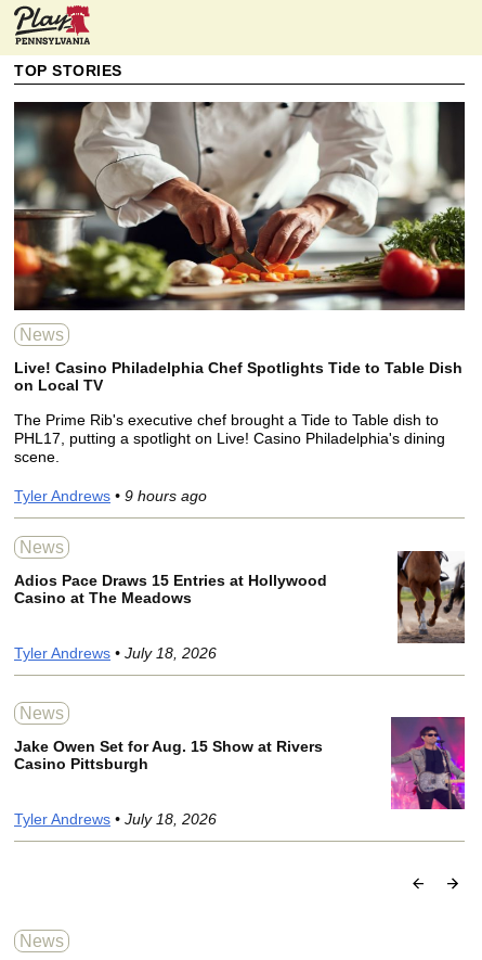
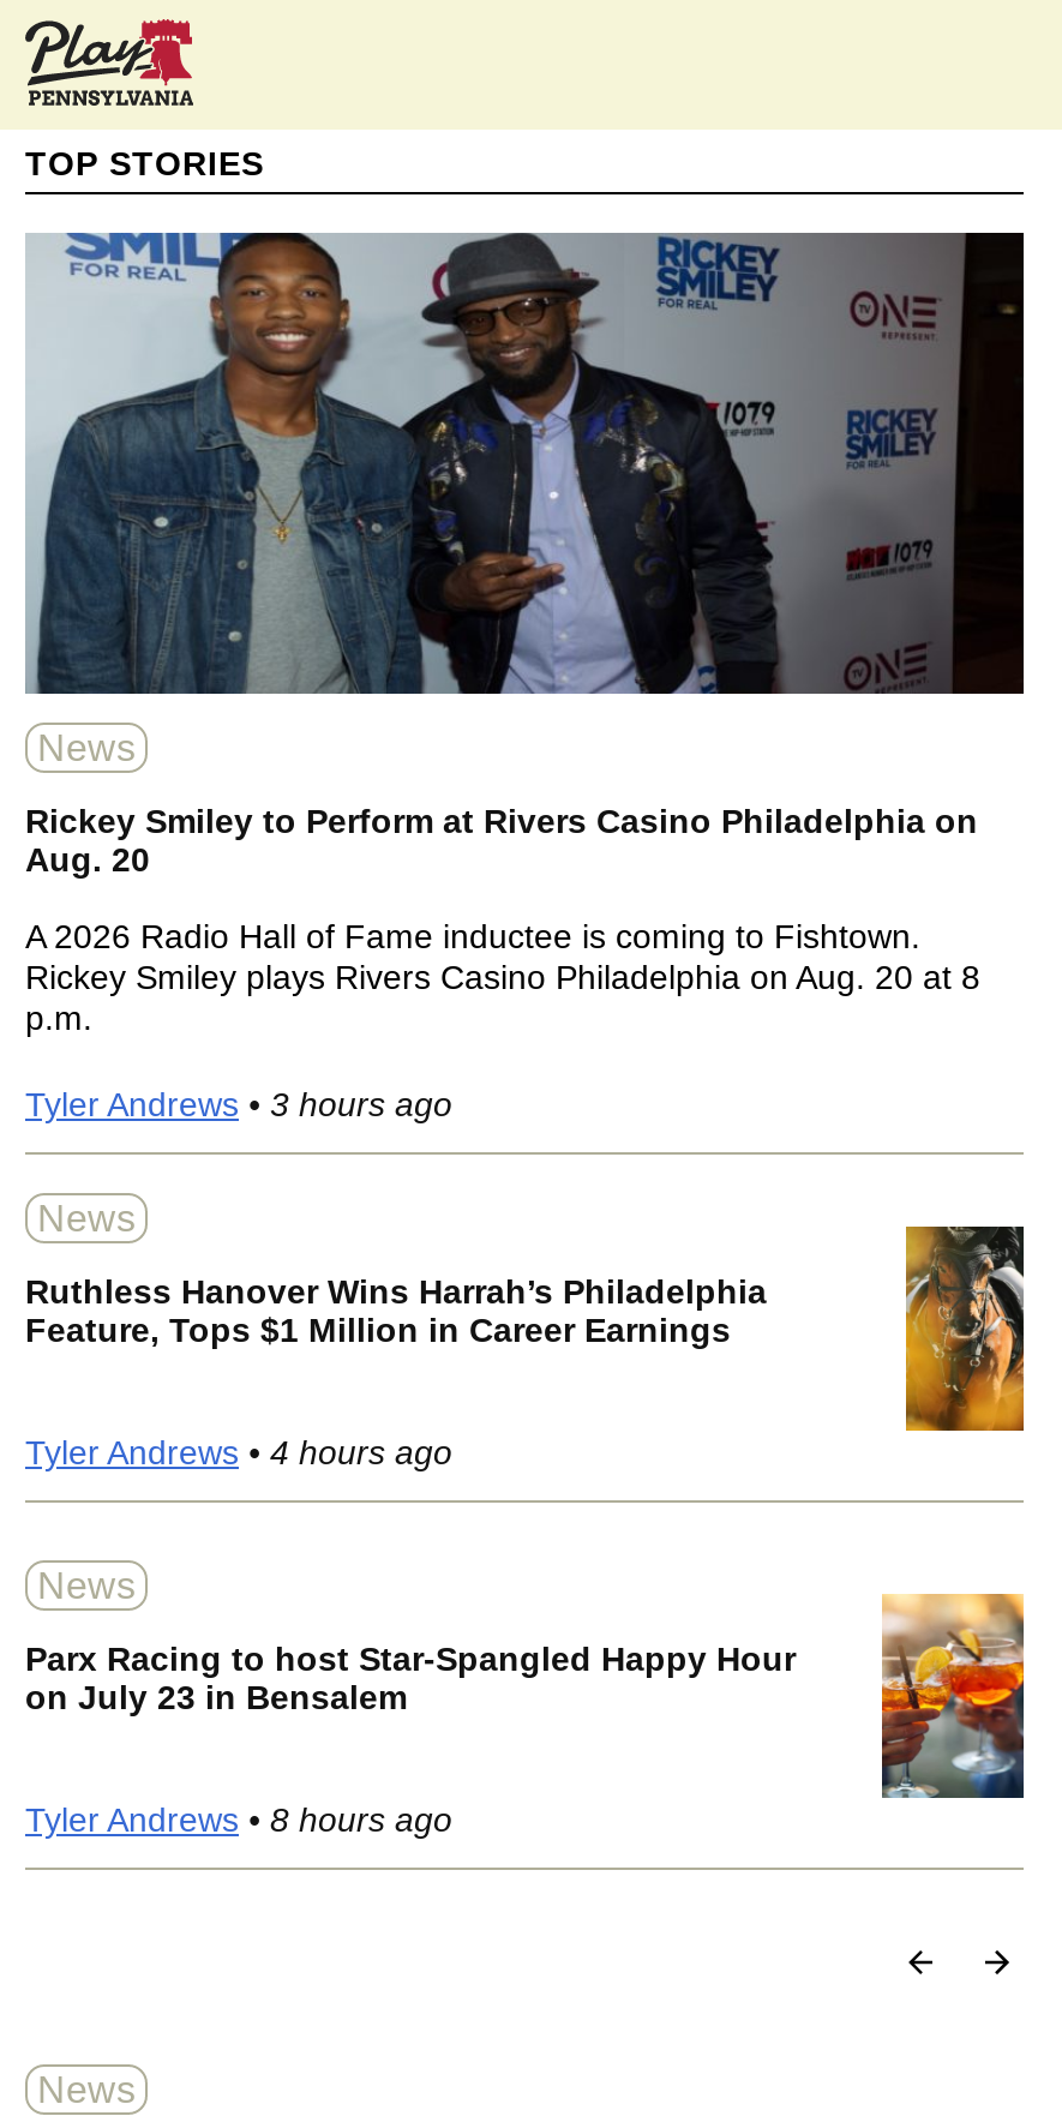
- [image]
+ [image]

- Live! Casino Philadelphia Chef Spotlights Tide to Table Dish
- on Local TV
+ Rickey Smiley to Perform at Rivers Casino Philadelphia on
+ Aug. 20

- The Prime Rib's executive chef brought a Tide to Table dish to
- PHL17, putting a spotlight on Live! Casino Philadelphia's dining
- scene.
+ A 2026 Radio Hall of Fame inductee is coming to Fishtown.
+ Rickey Smiley plays Rivers Casino Philadelphia on Aug. 20 at 8
+ p.m.

- Tyler Andrews • 9 hours ago
+ Tyler Andrews • 3 hours ago

- [image]
+ [image]

- Adios Pace Draws 15 Entries at Hollywood
- Casino at The Meadows
+ Ruthless Hanover Wins Harrah’s Philadelphia
+ Feature, Tops $1 Million in Career Earnings

- Tyler Andrews • July 18, 2026
+ Tyler Andrews • 4 hours ago

- [image]
+ [image]

- Jake Owen Set for Aug. 15 Show at Rivers
- Casino Pittsburgh
+ Parx Racing to host Star-Spangled Happy Hour
+ on July 23 in Bensalem

- Tyler Andrews • July 18, 2026
+ Tyler Andrews • 8 hours ago
